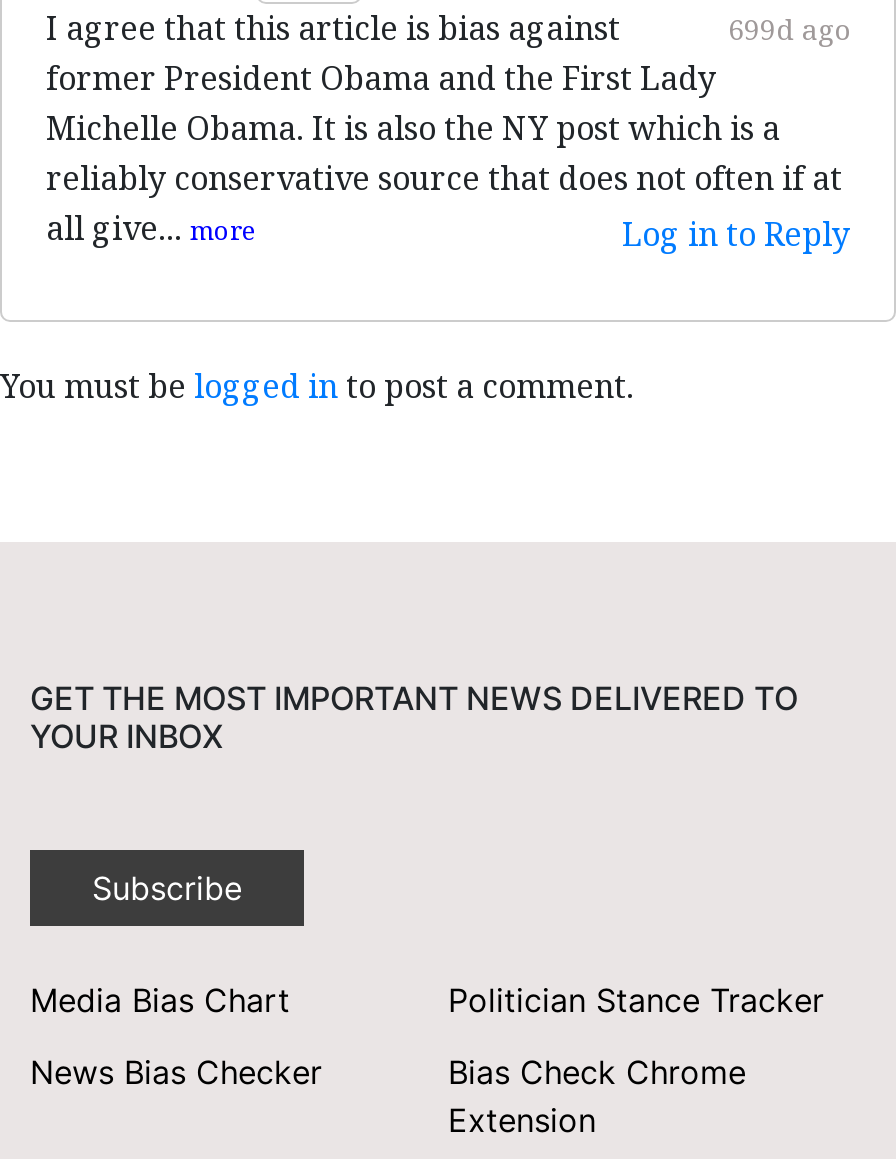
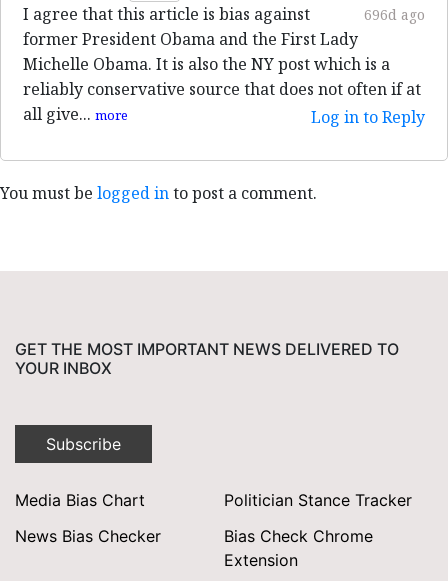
- 699d ago
+ 696d ago
